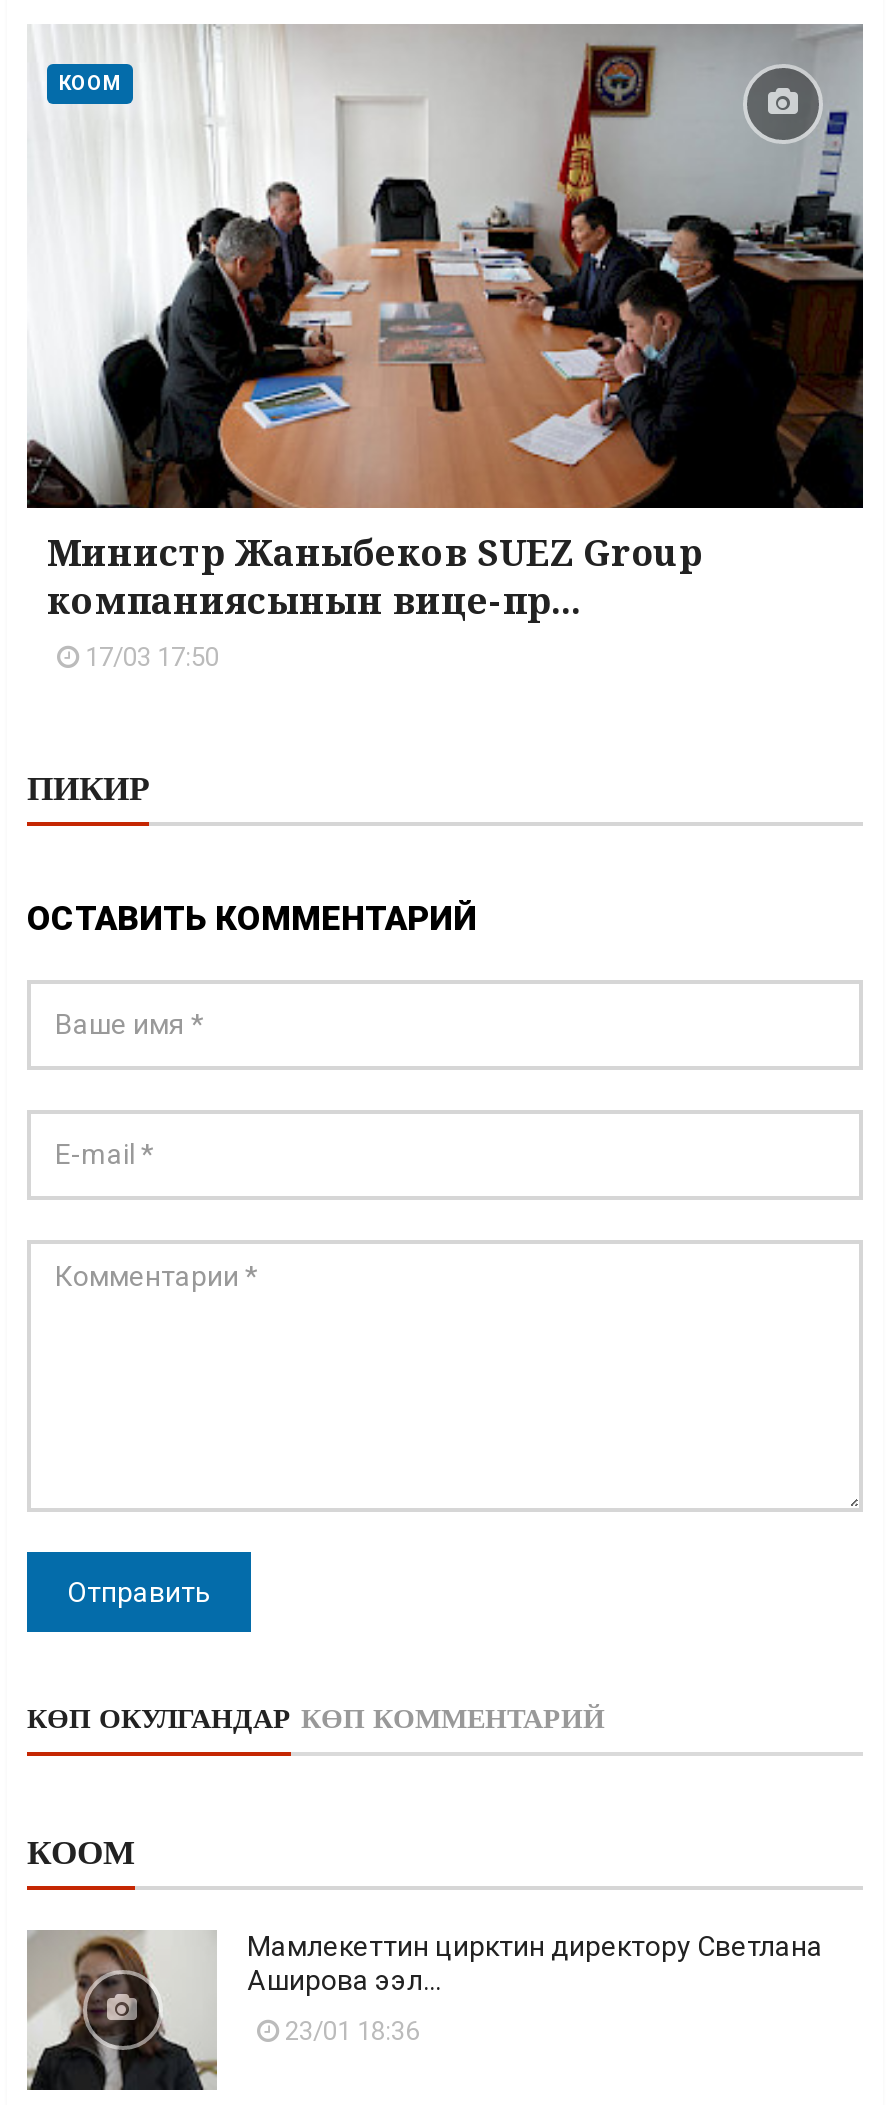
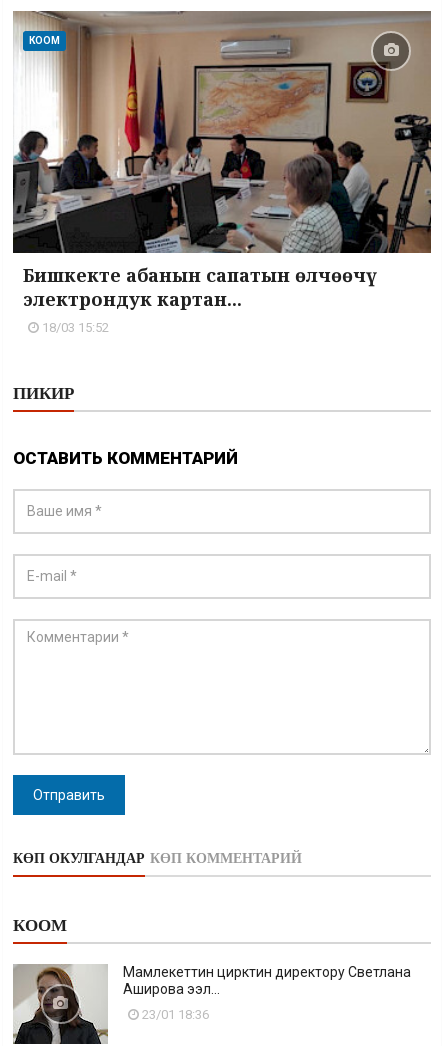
- [image]
- Министр Жаныбеков SUEZ Group
- компаниясынын вице-пр...
- 17/03 17:50
+ [image]
+ Бишкекте абанын сапатын өлчөөчү
+ электрондук картан...
+ 18/03 15:52
